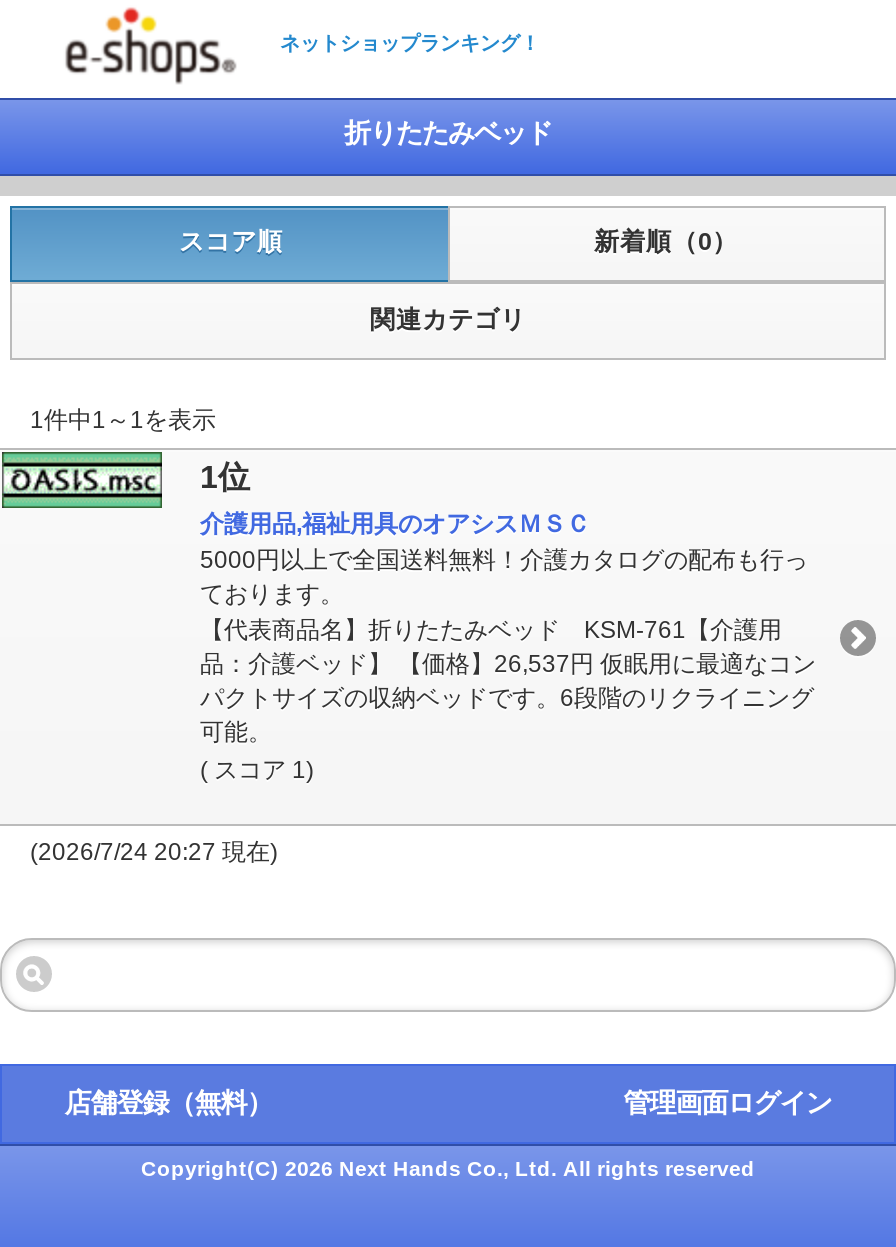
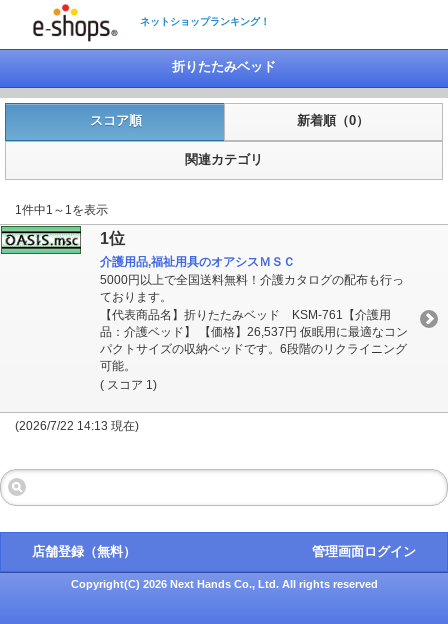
- (2026/7/24 20:27 現在)
+ (2026/7/22 14:13 現在)
